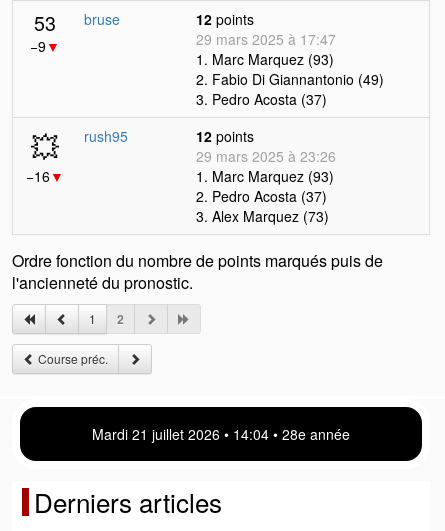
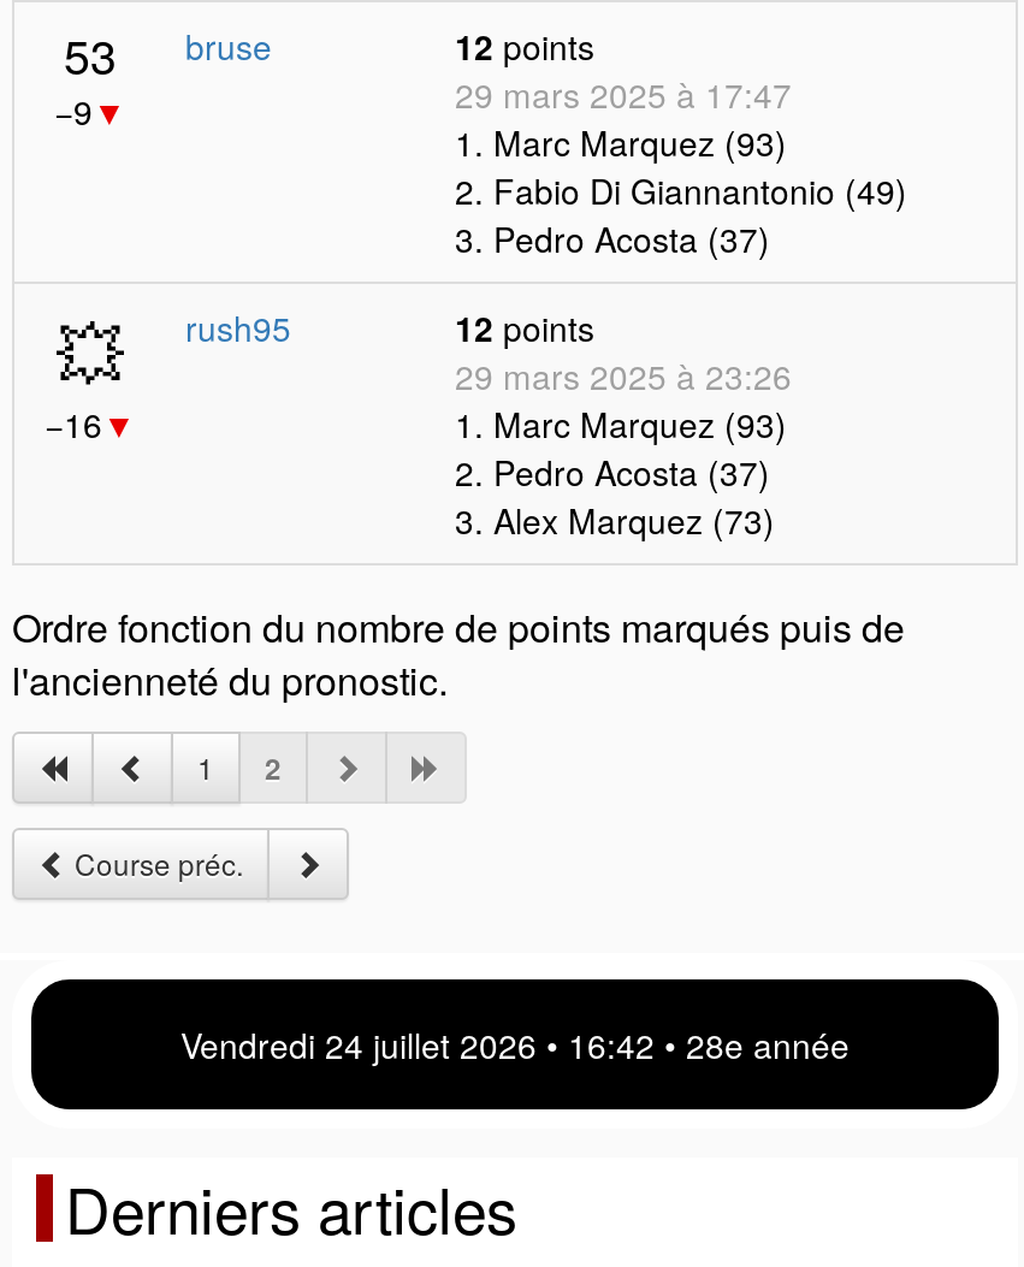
- Mardi 21 juillet 2026 • 14 04 • 28e année
+ Vendredi 24 juillet 2026 • 16 42 • 28e année
